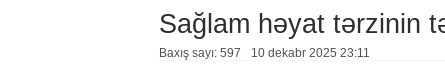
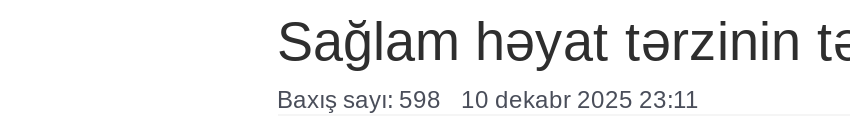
- Baxış sayı: 597 10 dekabr 2025 23:11
+ Baxış sayı: 598 10 dekabr 2025 23:11
